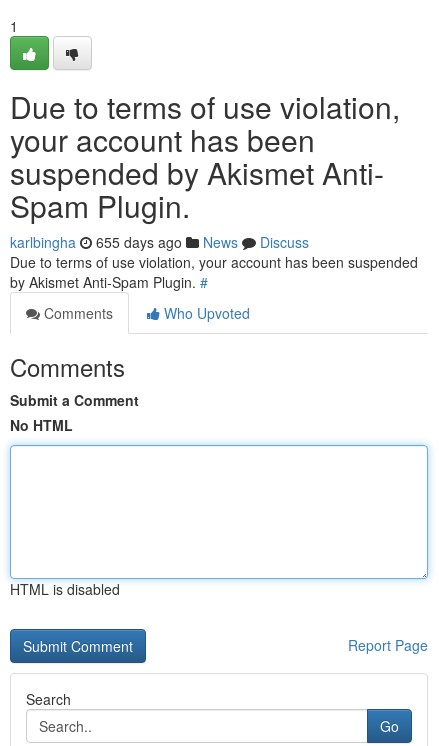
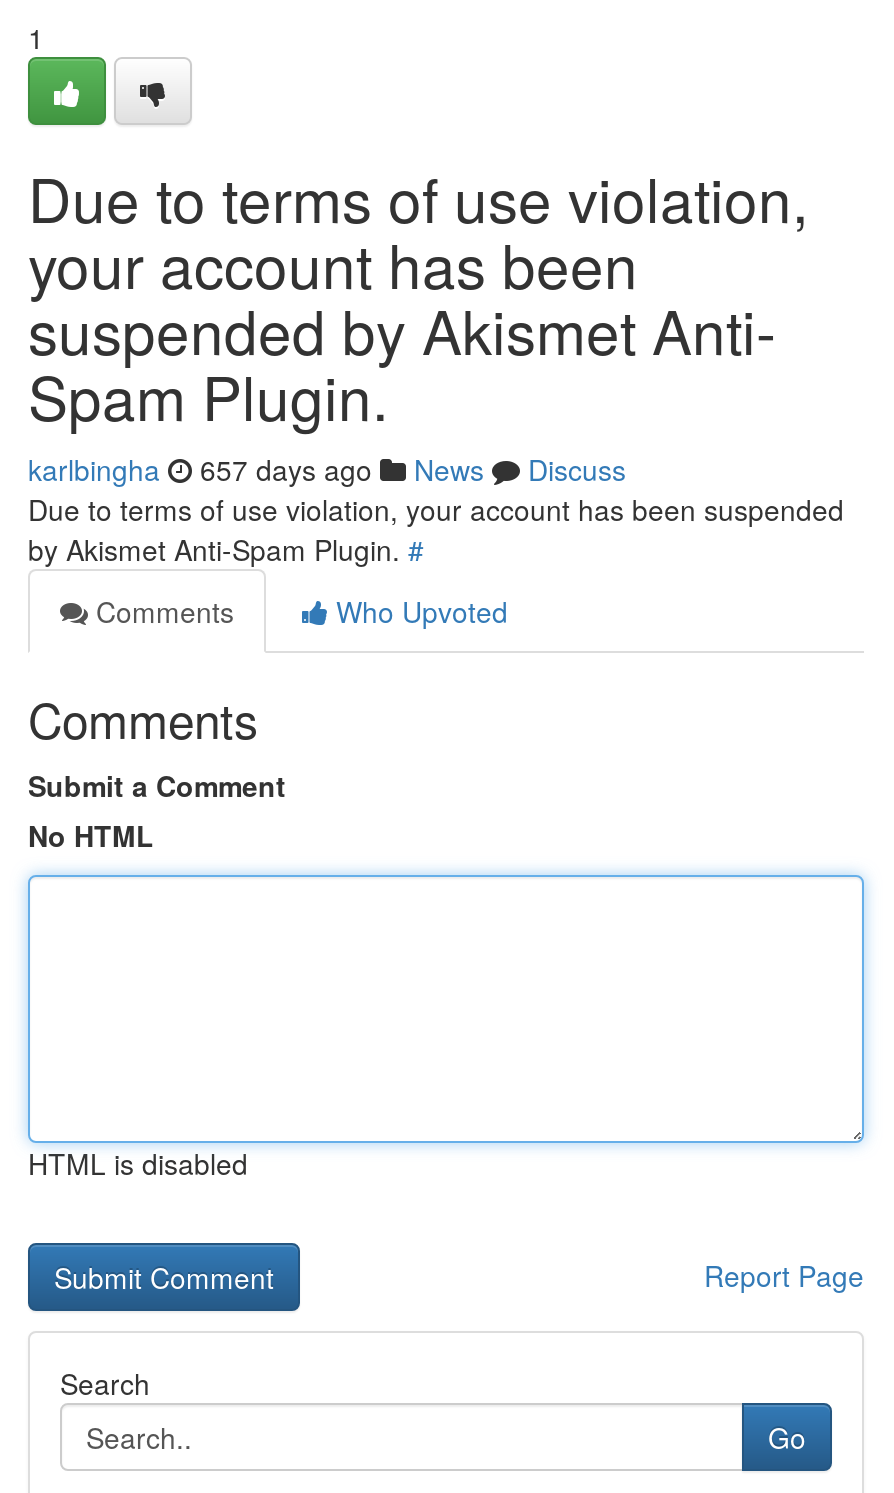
- karlbingha 655 days ago News Discuss
+ karlbingha 657 days ago News Discuss
